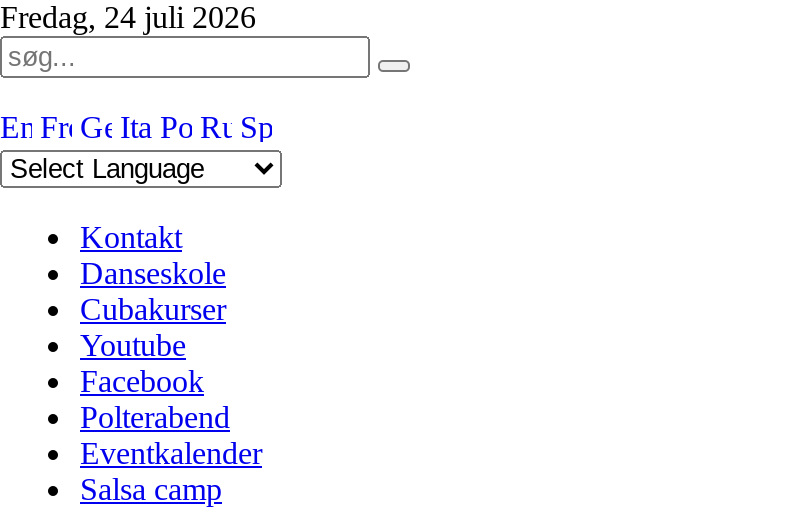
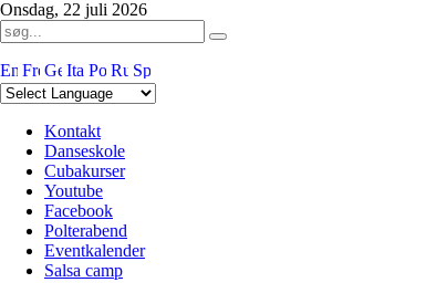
- Fredag, 24 juli 2026
+ Onsdag, 22 juli 2026
